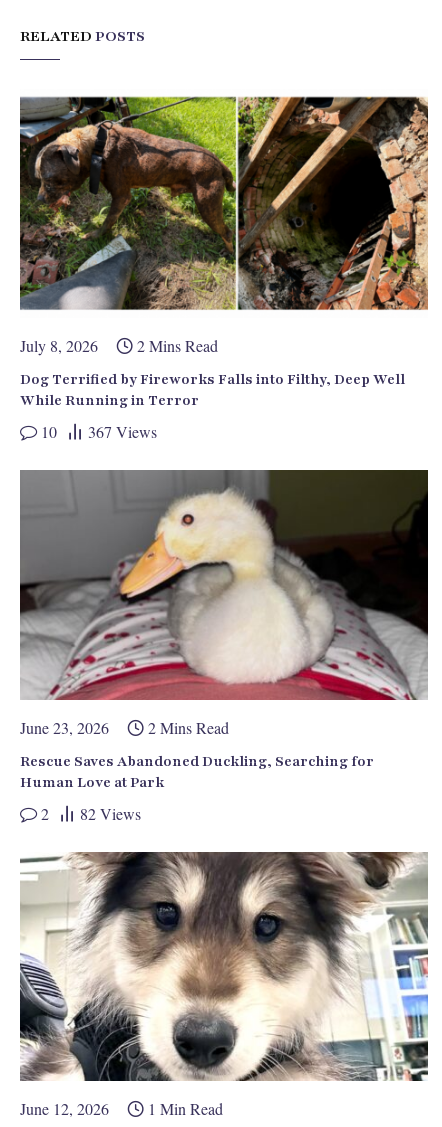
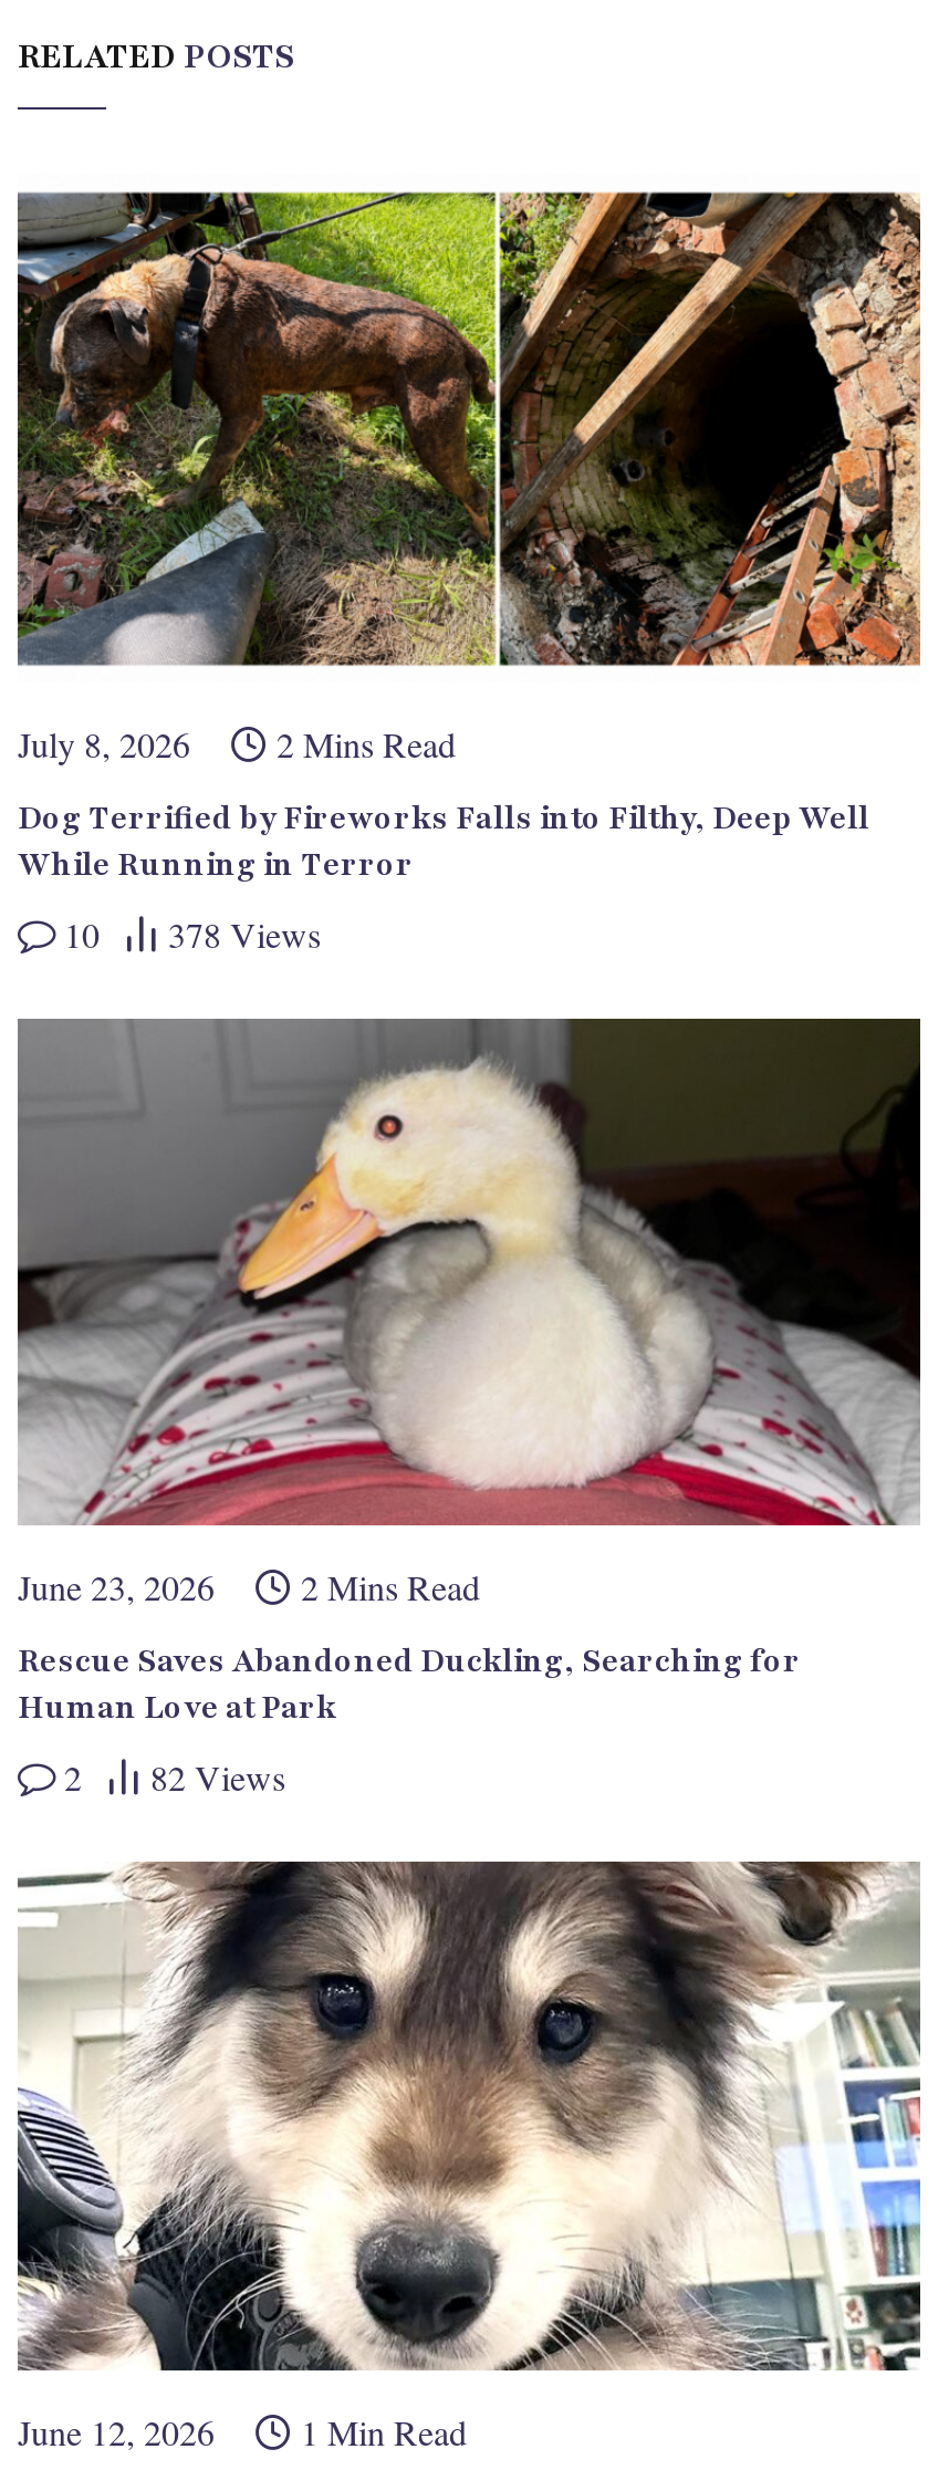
- 10 367 Views
+ 10 378 Views
